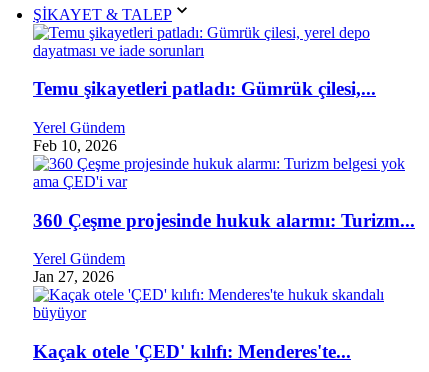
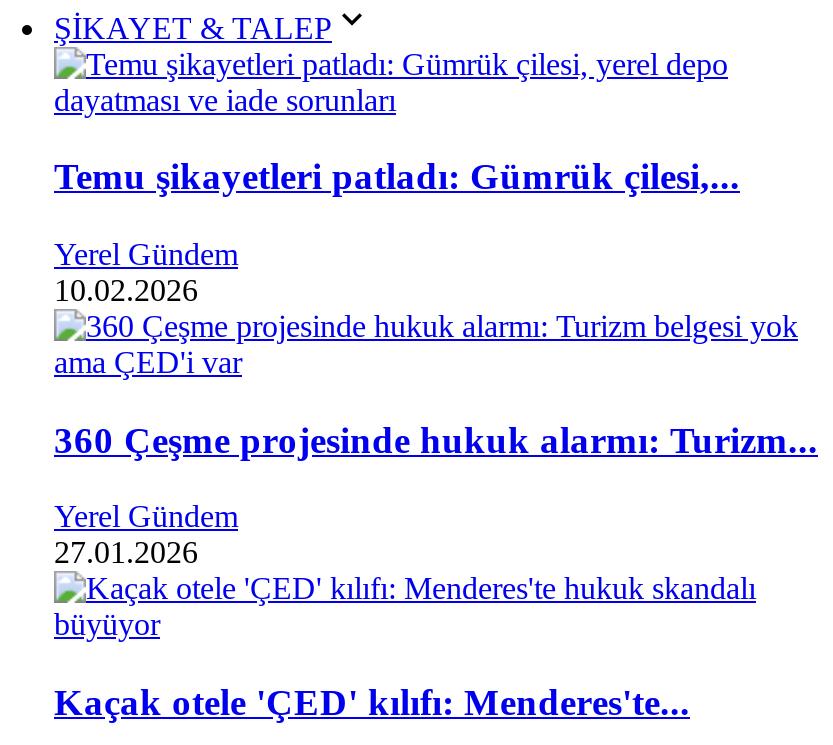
- Feb 10, 2026
+ 10.02.2026

- Jan 27, 2026
+ 27.01.2026
